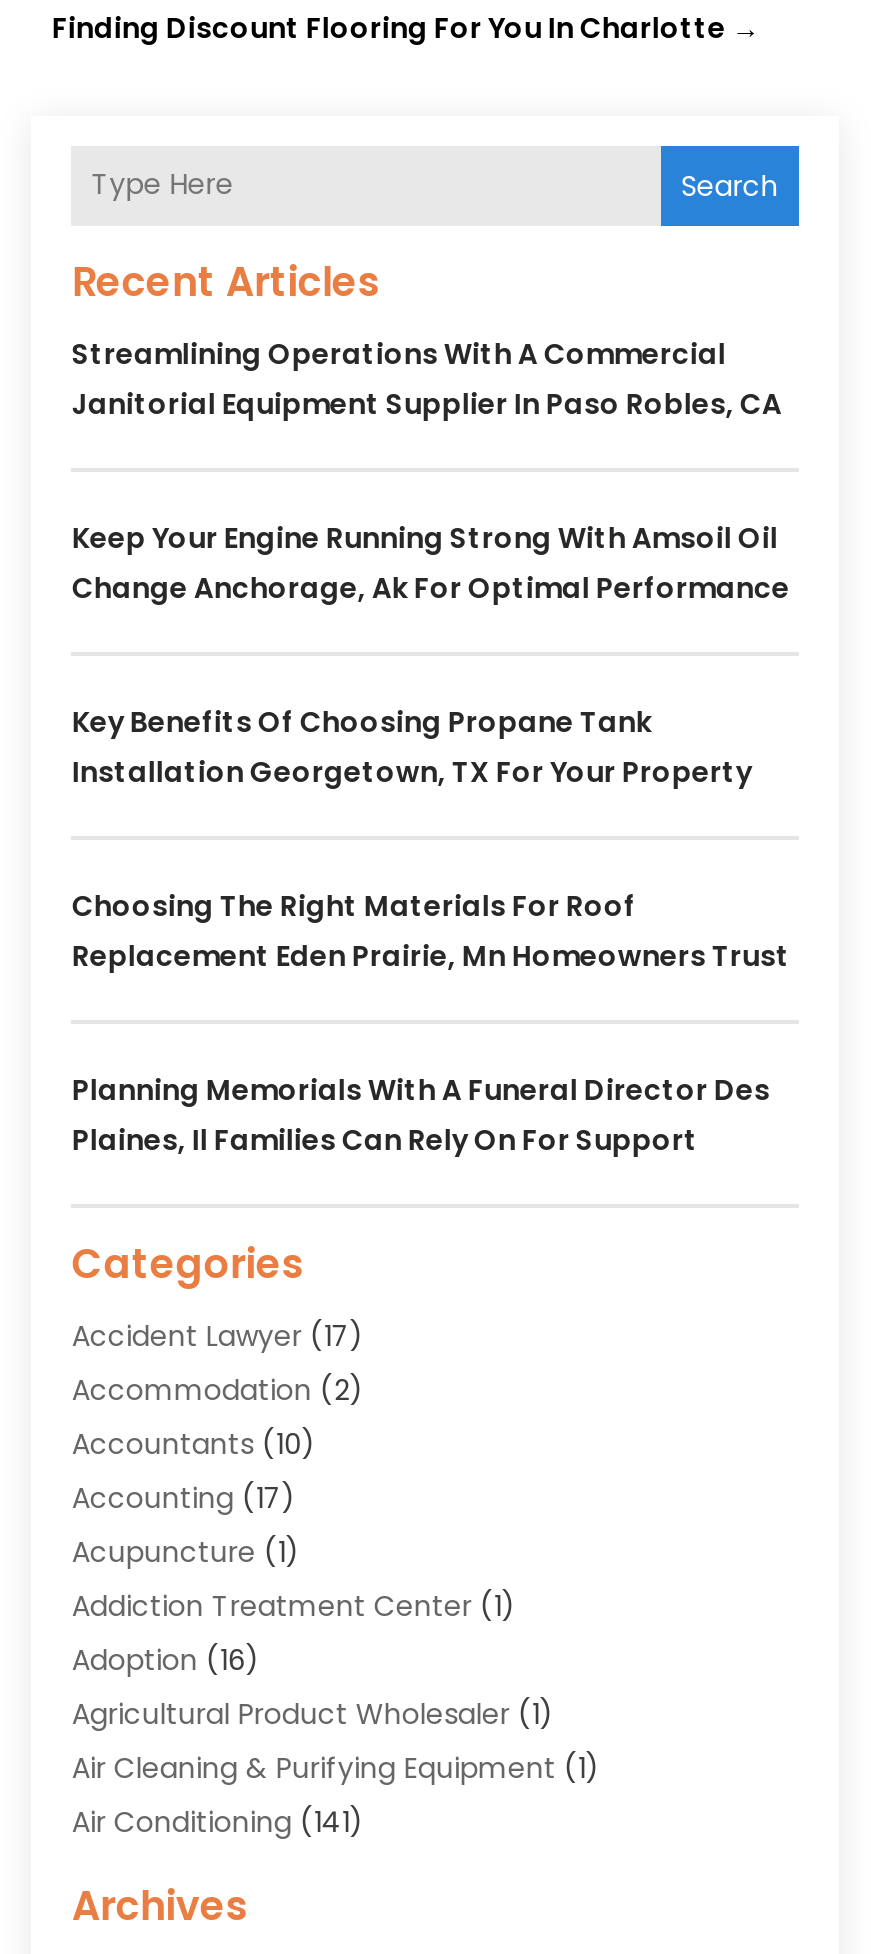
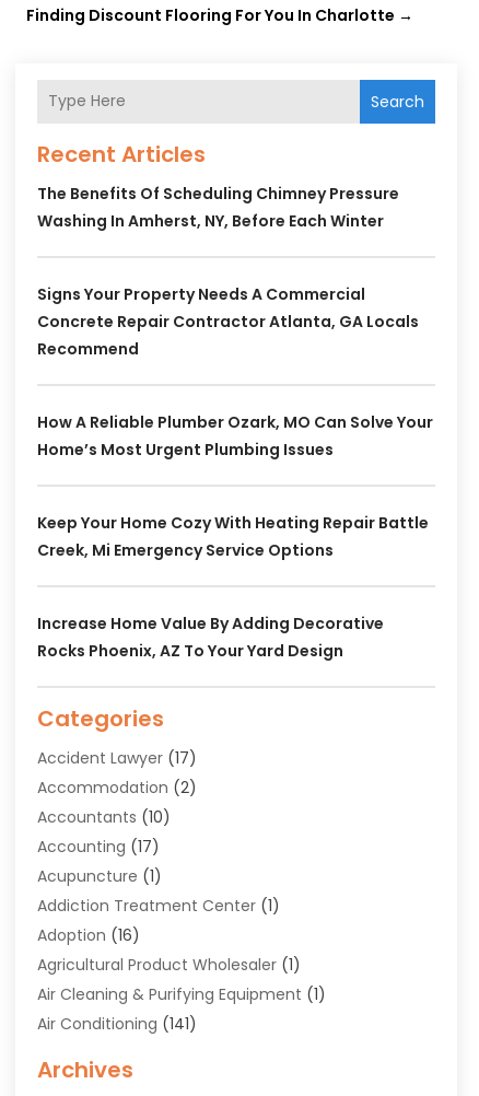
- Streamlining Operations With A Commercial
- Janitorial Equipment Supplier In Paso Robles, CA
+ The Benefits Of Scheduling Chimney Pressure
+ Washing In Amherst, NY, Before Each Winter

- Keep Your Engine Running Strong With Amsoil Oil
- Change Anchorage, Ak For Optimal Performance
+ Signs Your Property Needs A Commercial
+ Concrete Repair Contractor Atlanta, GA Locals
+ Recommend

- Key Benefits Of Choosing Propane Tank
- Installation Georgetown, TX For Your Property
+ How A Reliable Plumber Ozark, MO Can Solve Your
+ Home’s Most Urgent Plumbing Issues

- Choosing The Right Materials For Roof
- Replacement Eden Prairie, Mn Homeowners Trust
+ Keep Your Home Cozy With Heating Repair Battle
+ Creek, Mi Emergency Service Options

- Planning Memorials With A Funeral Director Des
- Plaines, Il Families Can Rely On For Support
+ Increase Home Value By Adding Decorative
+ Rocks Phoenix, AZ To Your Yard Design
